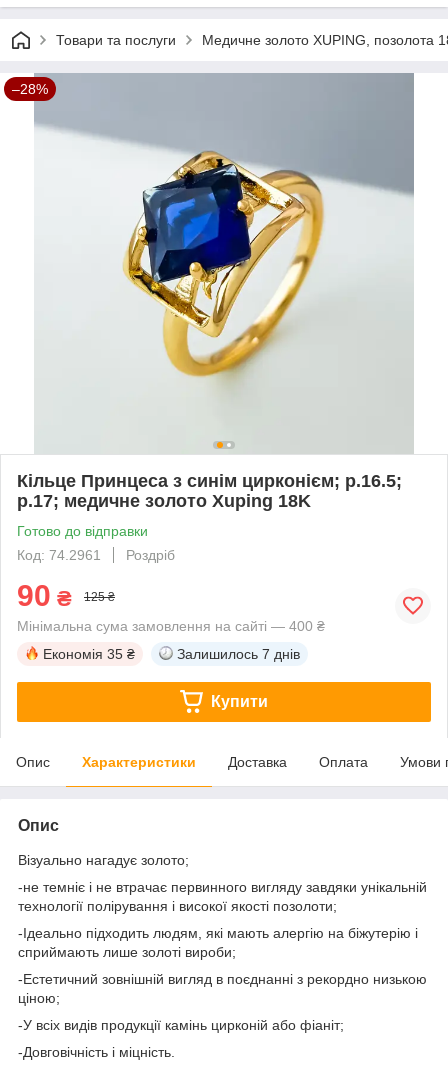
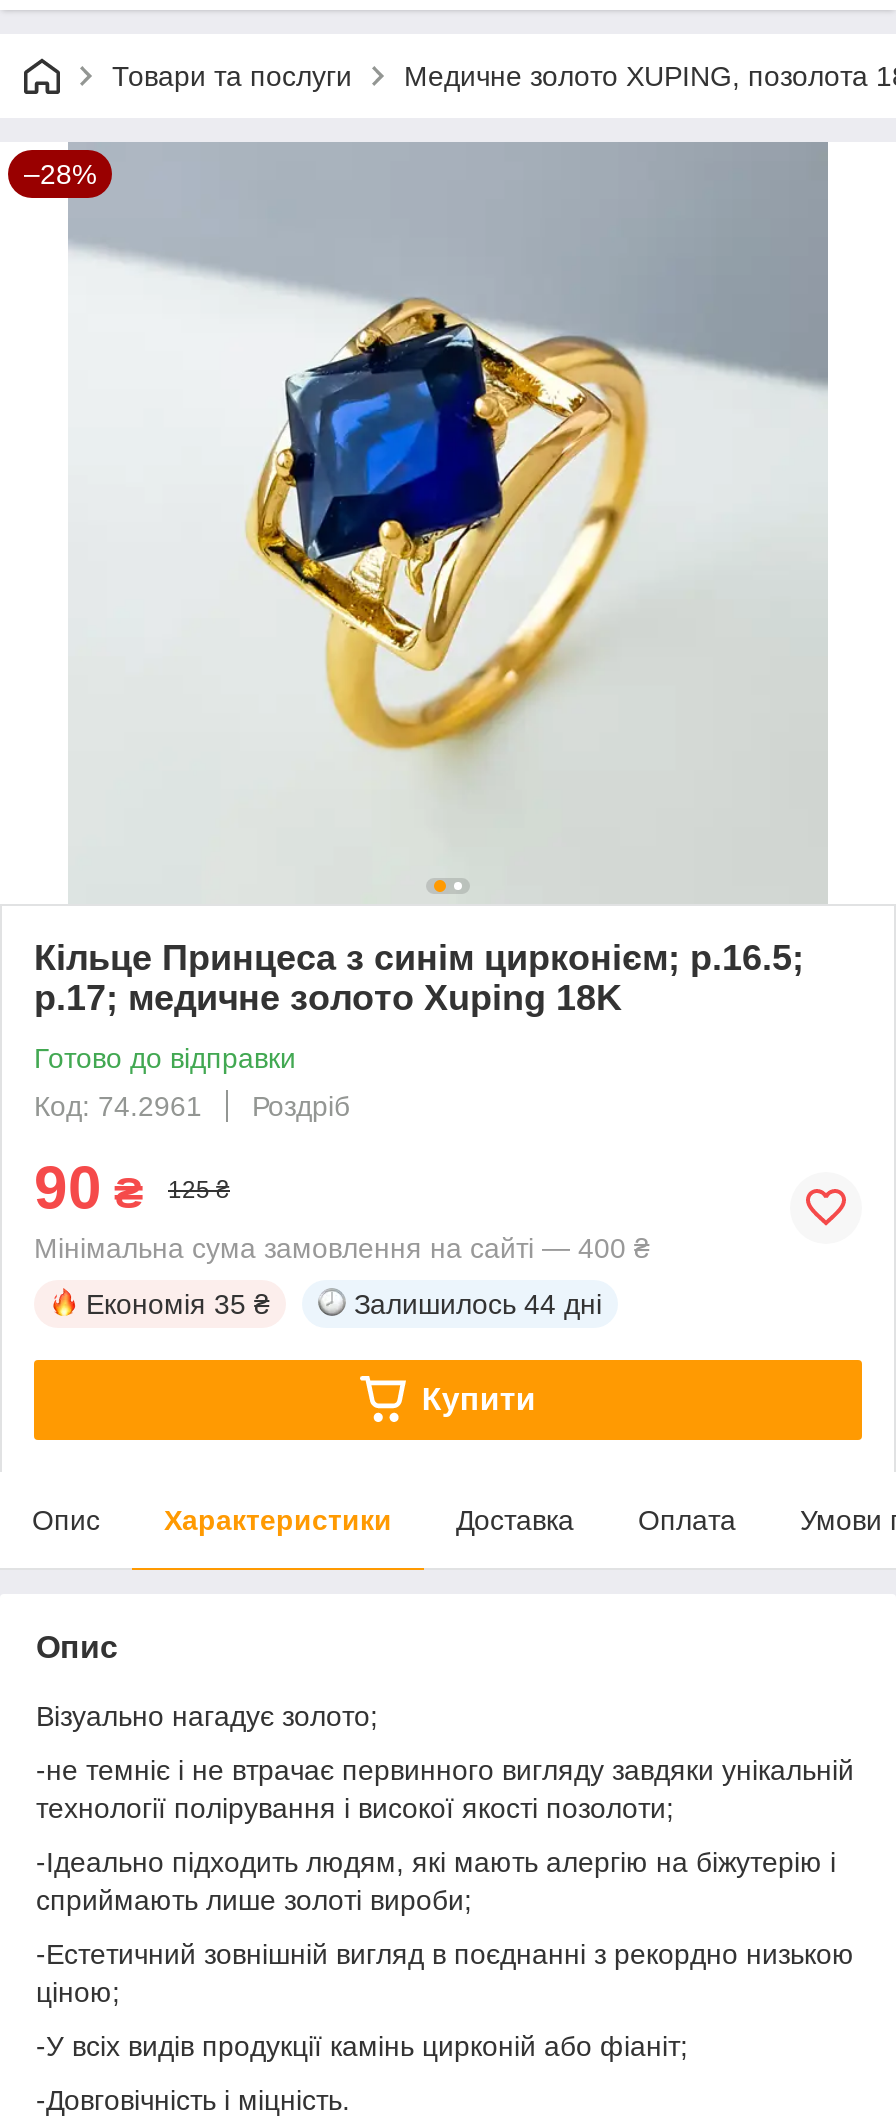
- Залишилось 7 днів
+ Залишилось 44 дні
